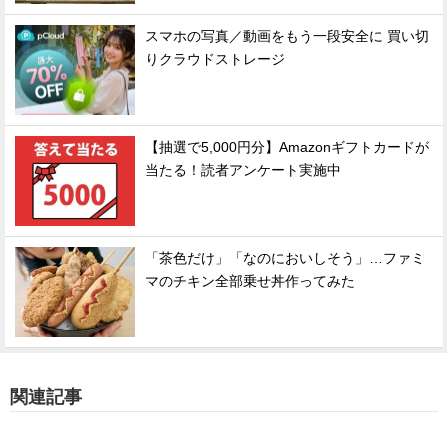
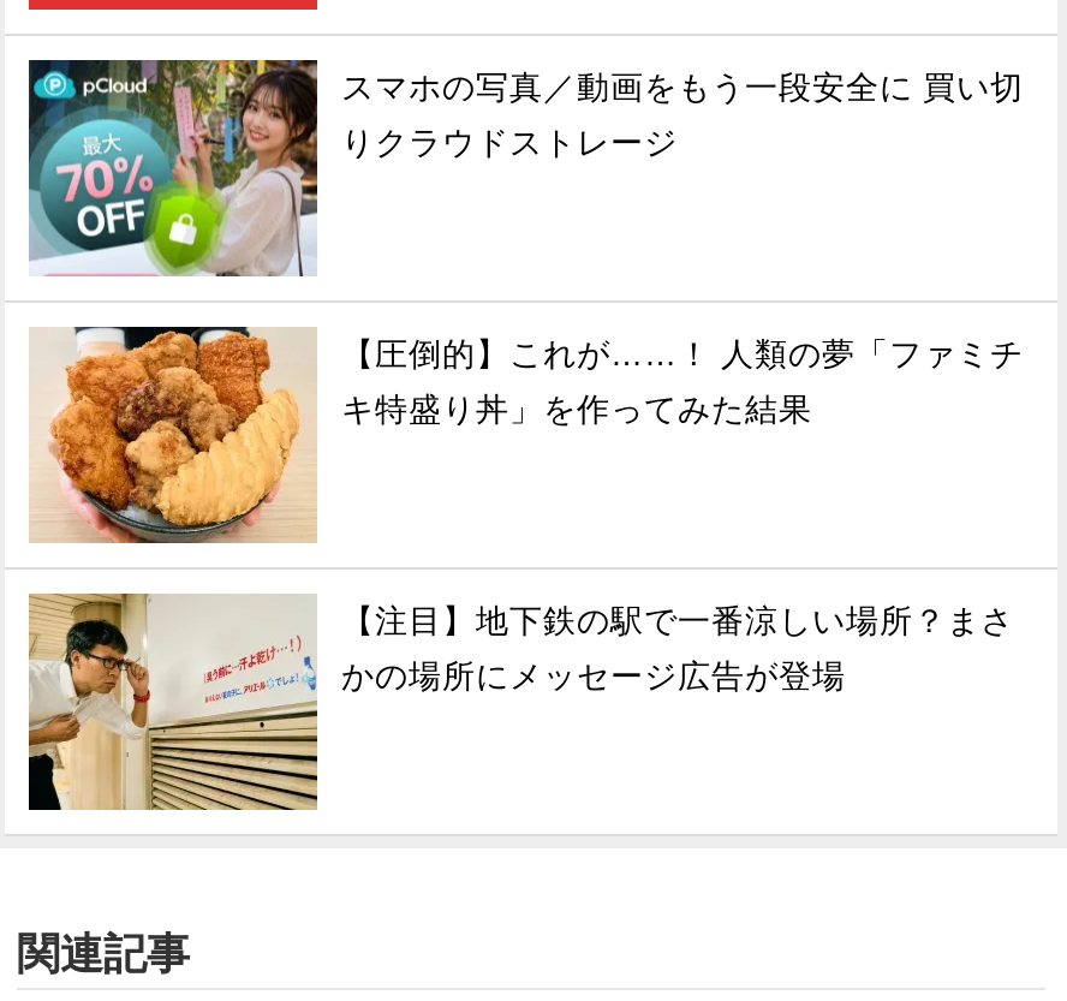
- [image]
- 【抽選で5,000円分】Amazonギフトカードが
+ [image]
+ 【圧倒的】これが……！ 人類の夢「ファミチ

- 当たる！読者アンケート実施中
+ キ特盛り丼」を作ってみた結果

- [image]
- 「茶色だけ」「なのにおいしそう」…ファミ
+ [image]
+ 【注目】地下鉄の駅で一番涼しい場所？まさ

- マのチキン全部乗せ丼作ってみた
+ かの場所にメッセージ広告が登場
